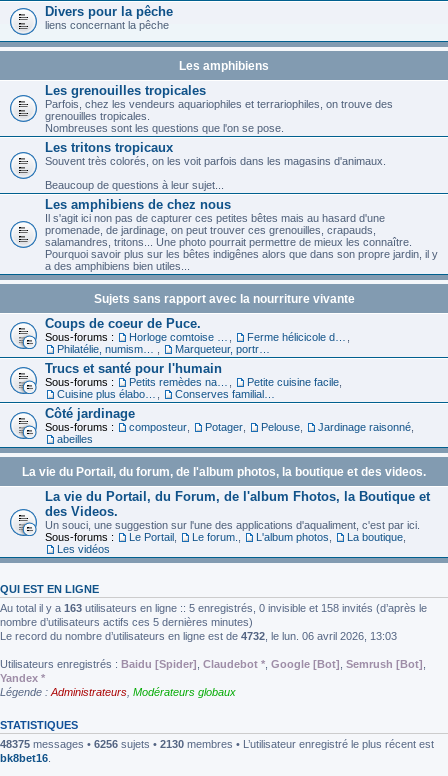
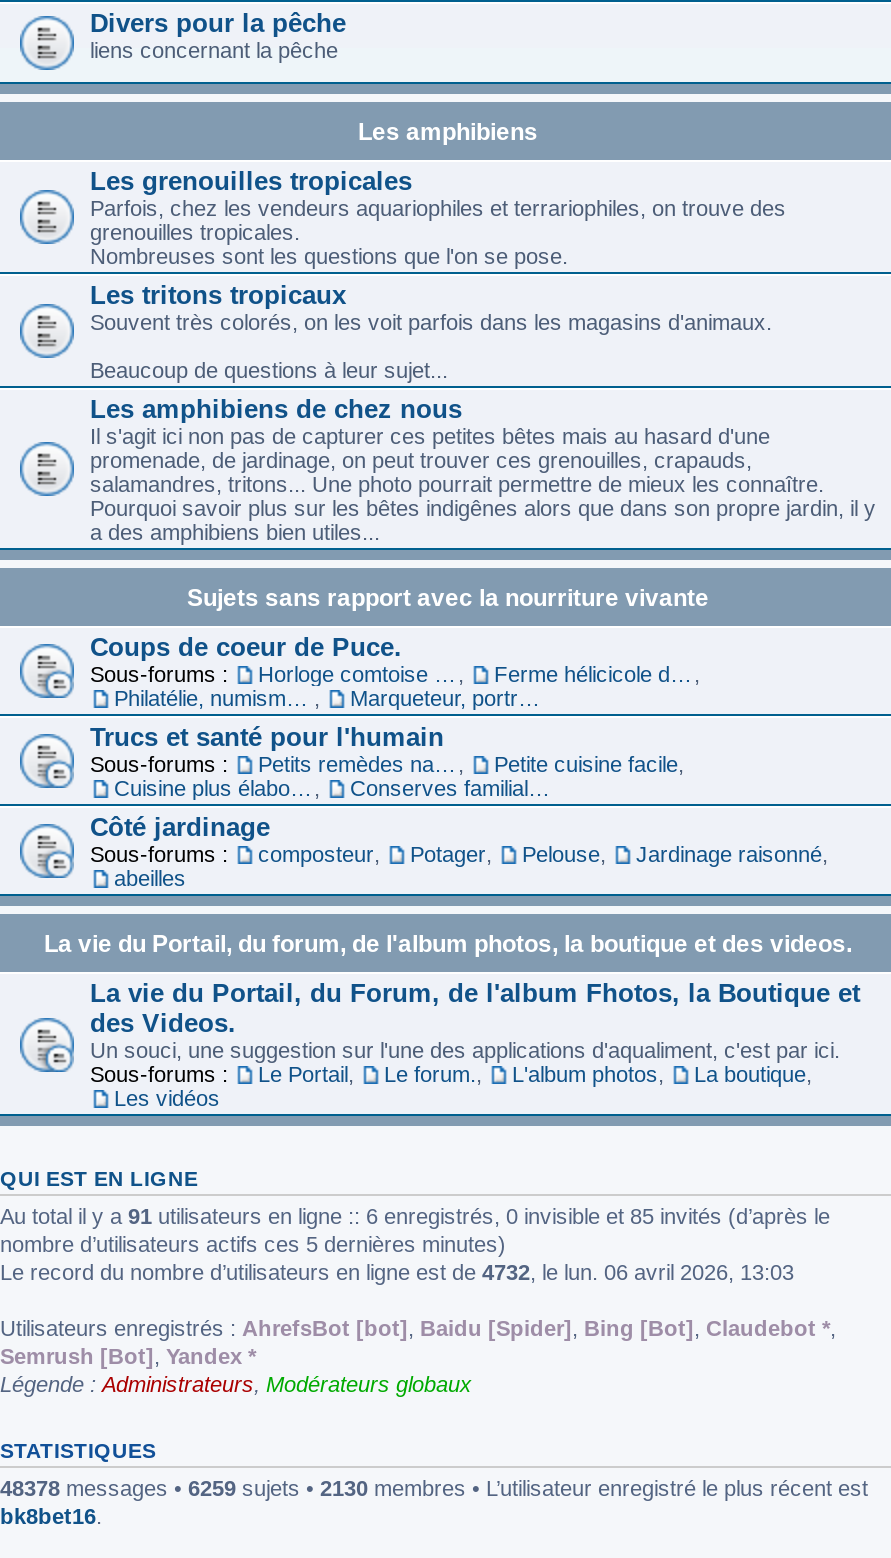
- Au total il y a 163 utilisateurs en ligne :: 5 enregistrés, 0 invisible et 158 invités (d’après le
+ Au total il y a 91 utilisateurs en ligne :: 6 enregistrés, 0 invisible et 85 invités (d’après le

- Utilisateurs enregistrés : Baidu [Spider], Claudebot *, Google [Bot], Semrush [Bot],
- Yandex *
+ Utilisateurs enregistrés : AhrefsBot [bot], Baidu [Spider], Bing [Bot], Claudebot *,
+ Semrush [Bot], Yandex *

- 48375 messages • 6256 sujets • 2130 membres • L’utilisateur enregistré le plus récent est
+ 48378 messages • 6259 sujets • 2130 membres • L’utilisateur enregistré le plus récent est
